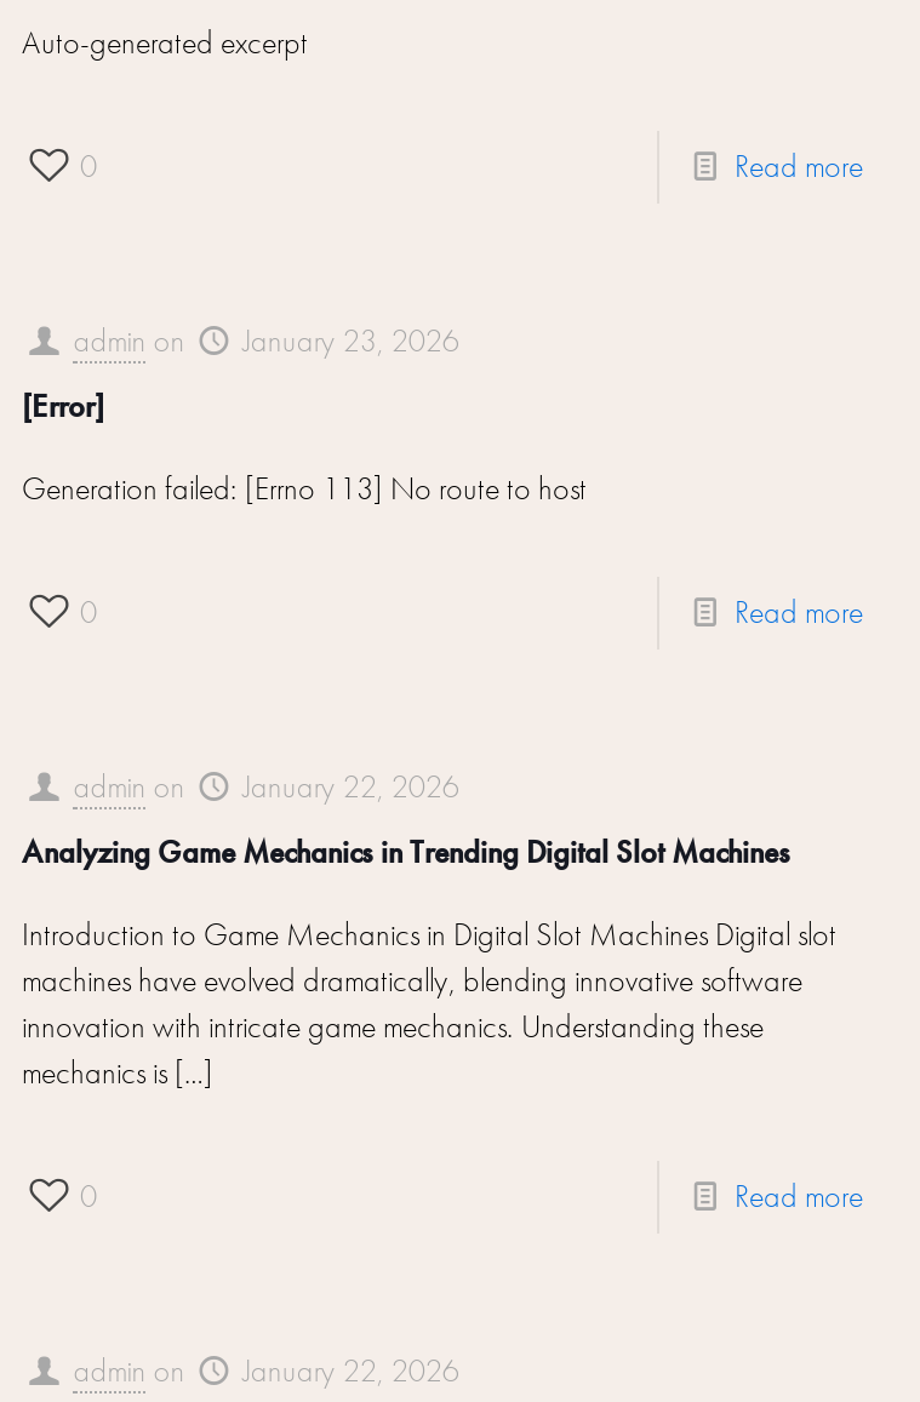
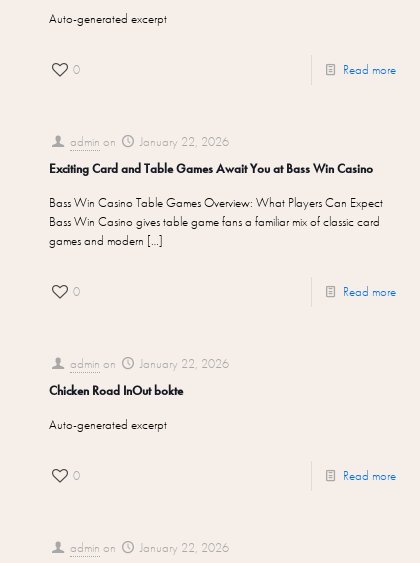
- admin on January 23, 2026
+ admin on January 22, 2026

- [Error]
+ Exciting Card and Table Games Await You at Bass Win Casino

- Generation failed: [Errno 113] No route to host
+ Bass Win Casino Table Games Overview: What Players Can Expect
+ Bass Win Casino gives table game fans a familiar mix of classic card
+ games and modern […]

moved down: 0 | Read more | admin on | January 22, 2026

- Analyzing Game Mechanics in Trending Digital Slot Machines
+ Chicken Road InOut bokte

- Introduction to Game Mechanics in Digital Slot Machines Digital slot
- machines have evolved dramatically, blending innovative software
- innovation with intricate game mechanics. Understanding these
- mechanics is […]
+ Auto-generated excerpt
